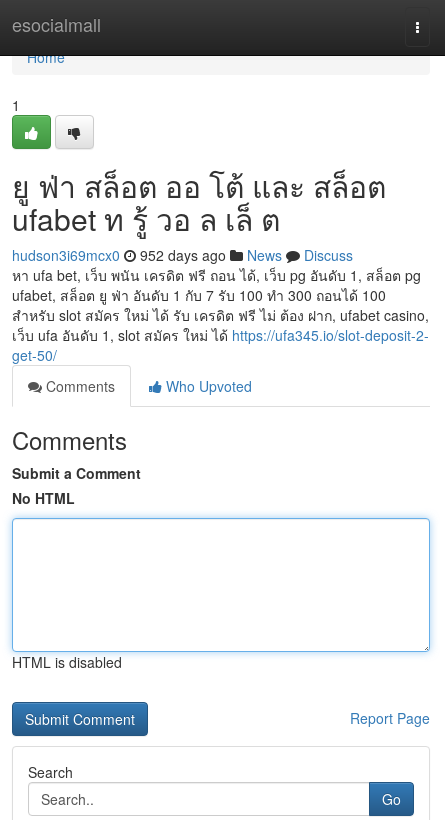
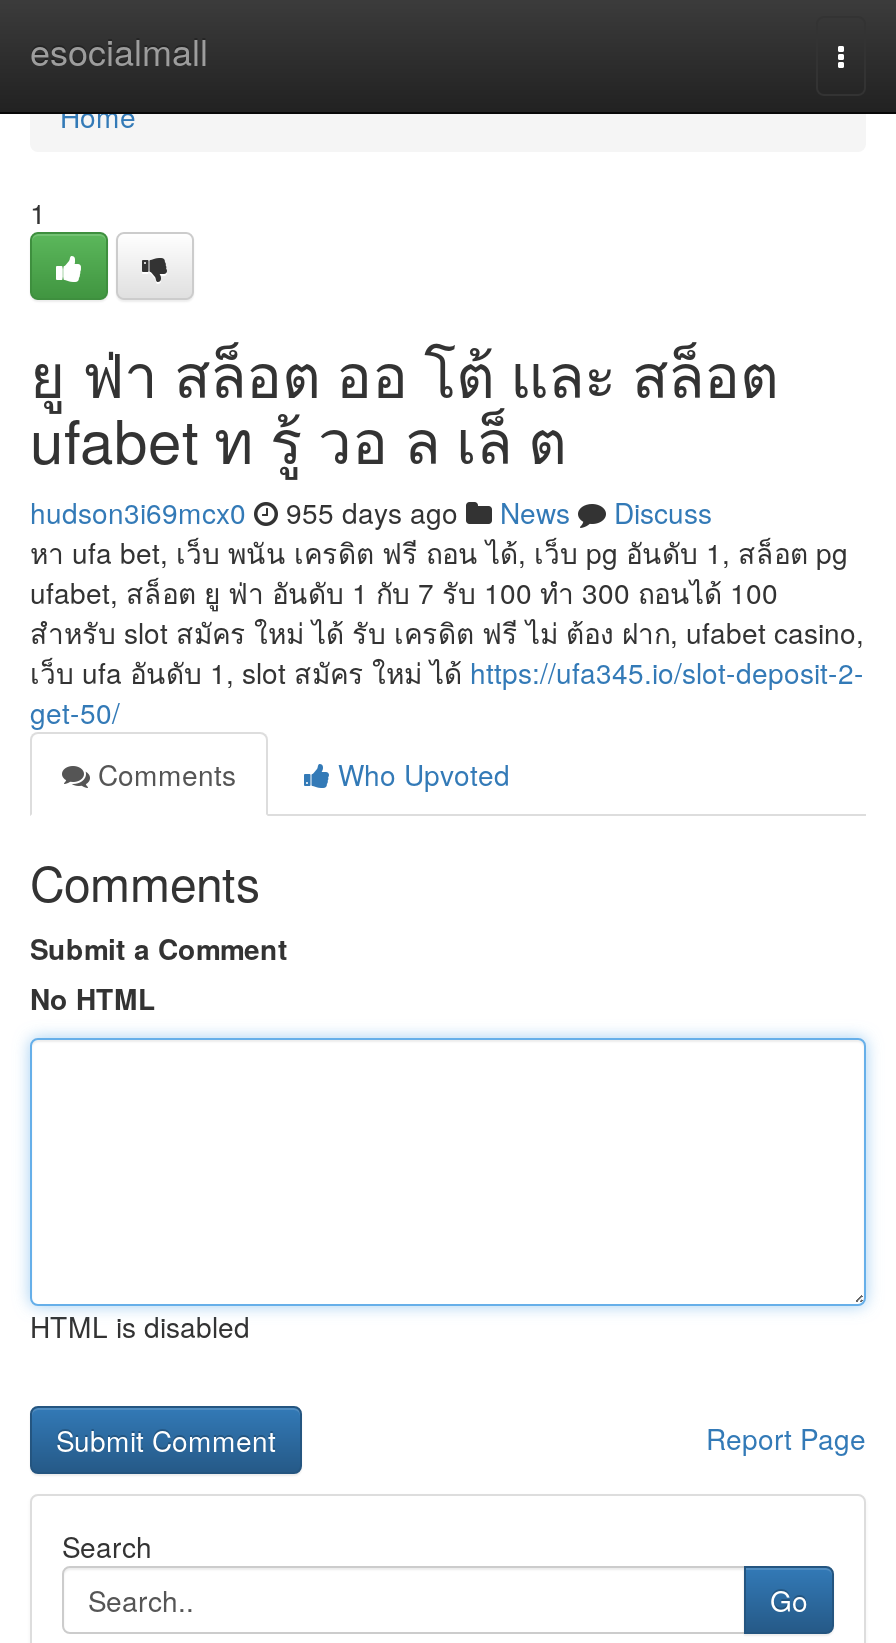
- hudson3i69mcx0 952 days ago News Discuss
+ hudson3i69mcx0 955 days ago News Discuss
